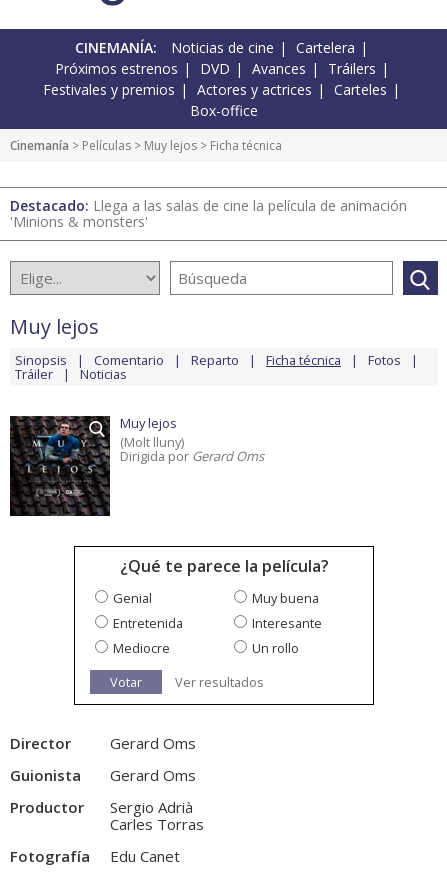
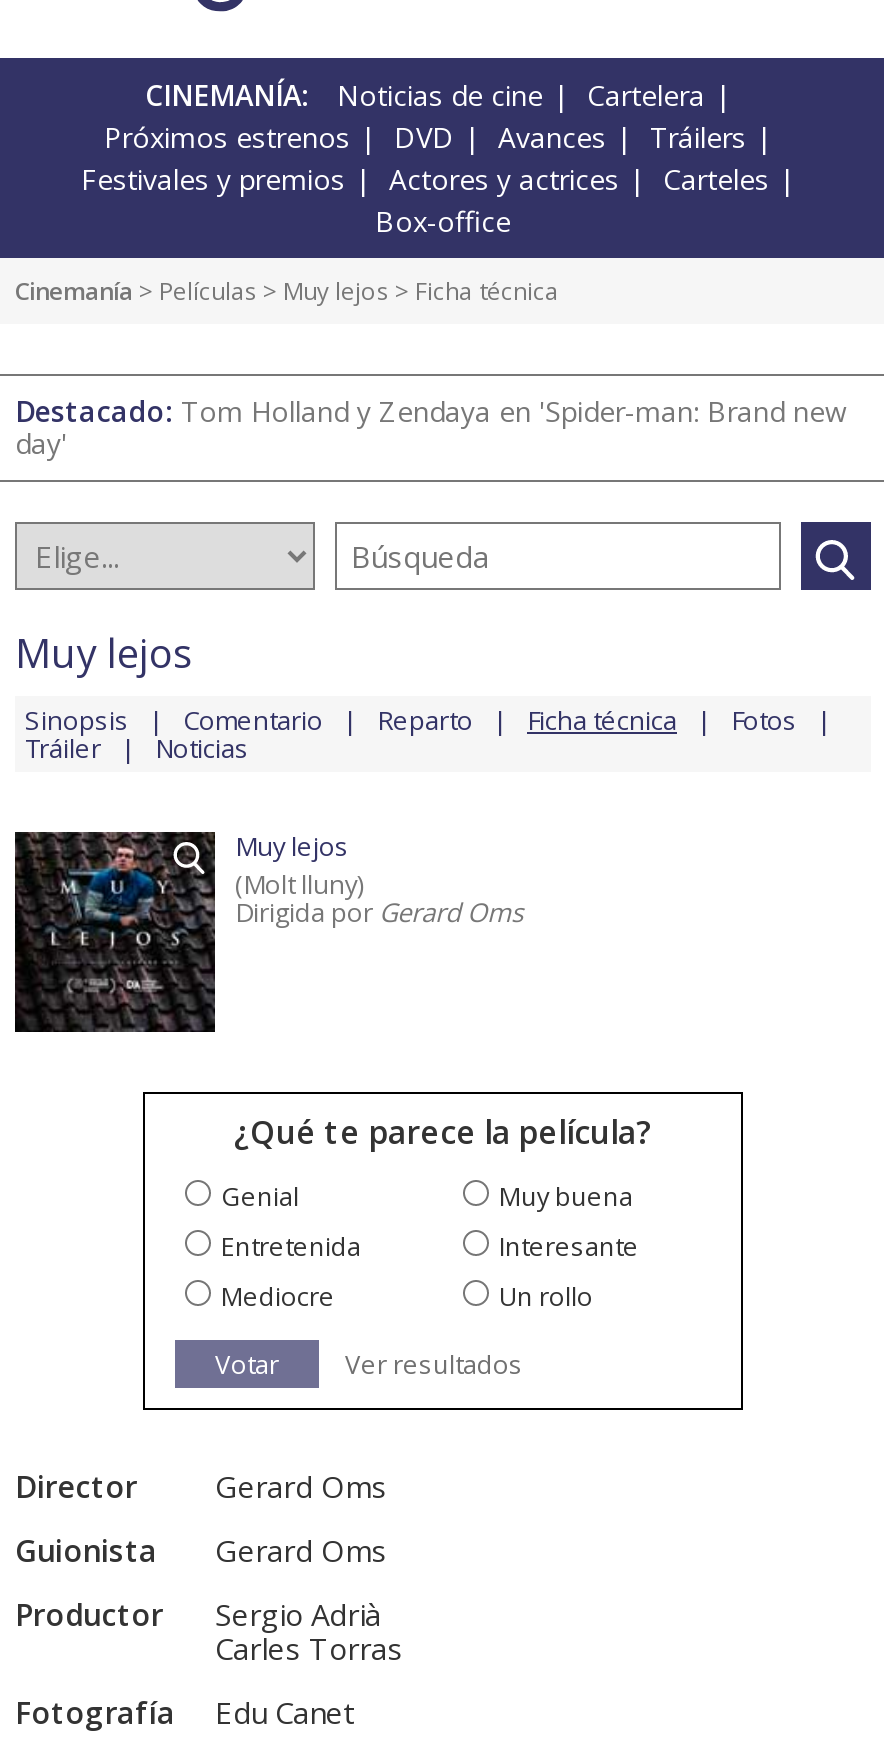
- Destacado: Llega a las salas de cine la película de animación
- 'Minions & monsters'
+ Destacado: Tom Holland y Zendaya en 'Spider-man: Brand new
+ day'
